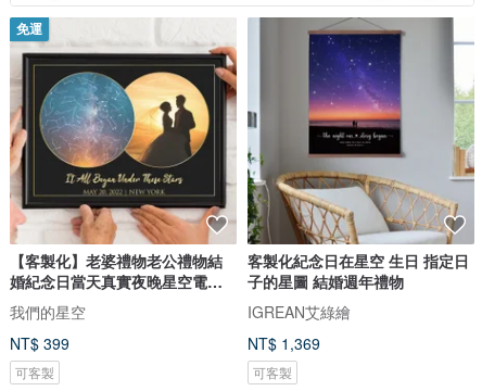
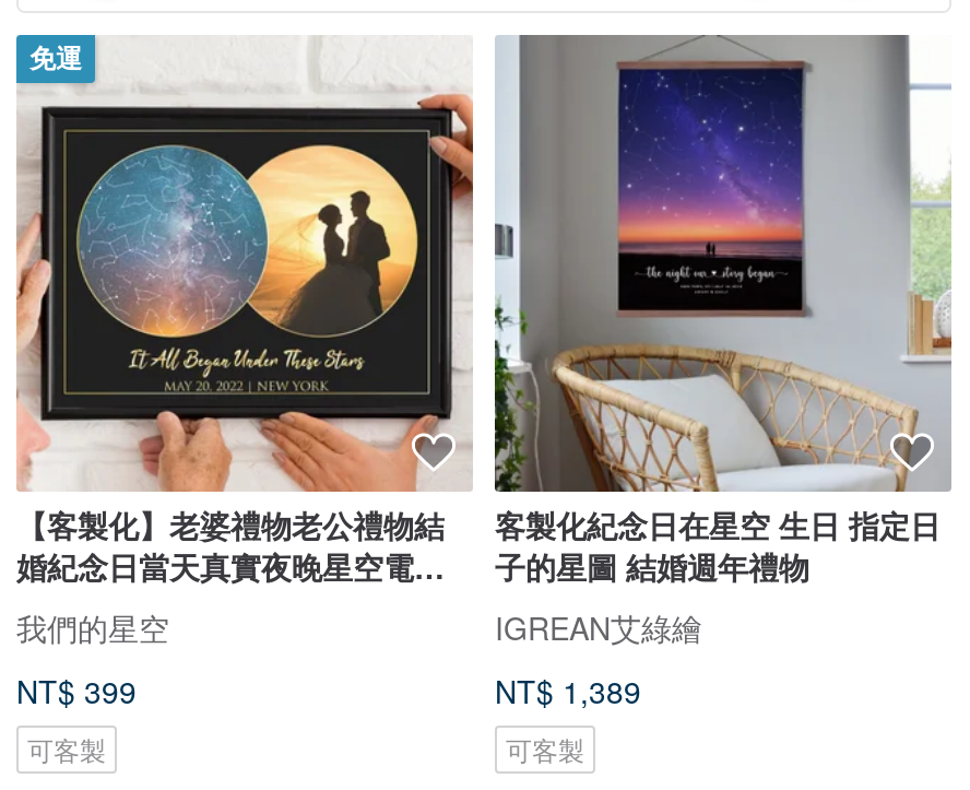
- NT$ 1,369
+ NT$ 1,389
